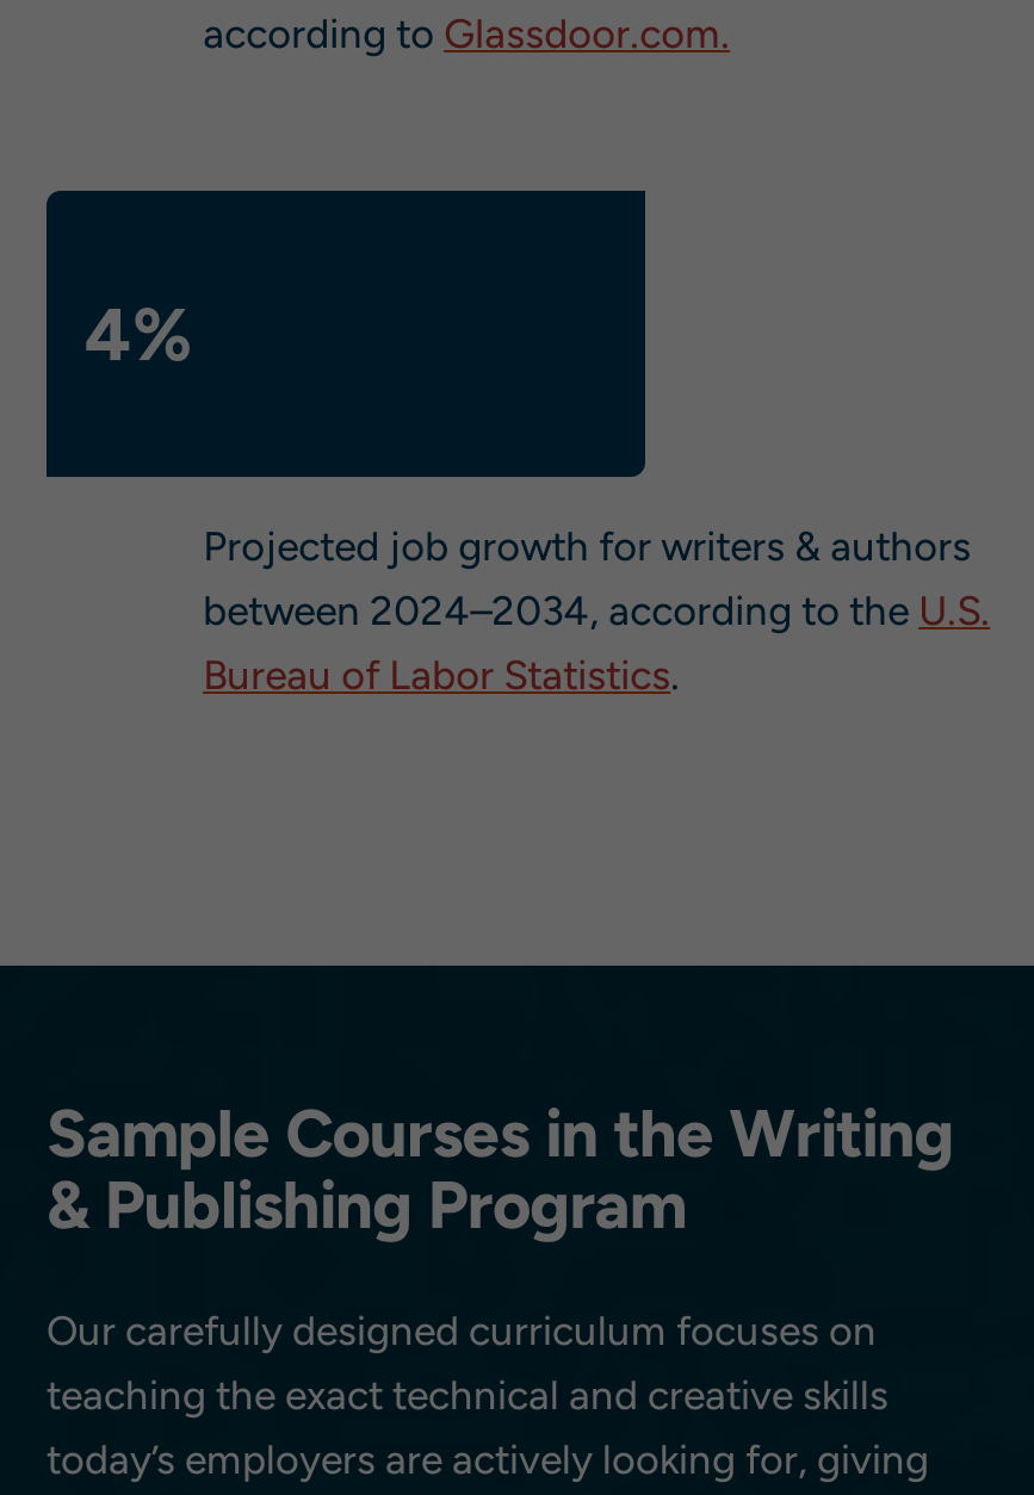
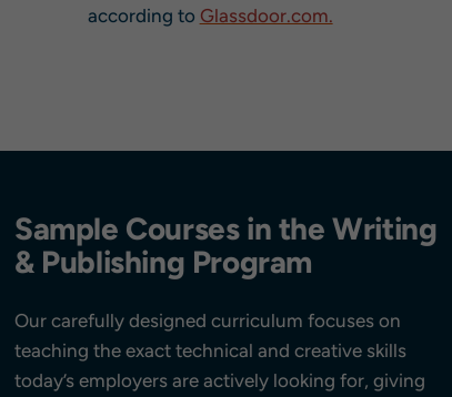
- 4%
- Projected job growth for writers & authors
- between 2024–2034, according to the U.S.
- Bureau of Labor Statistics.
